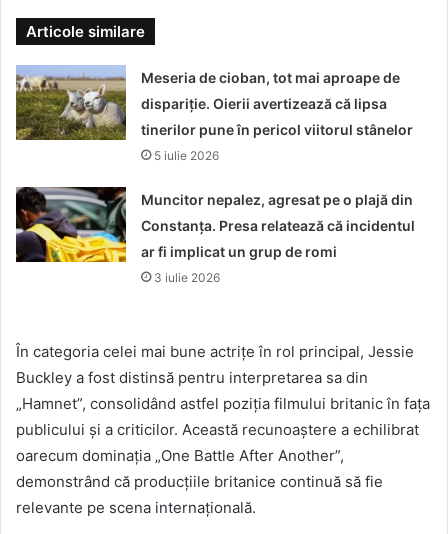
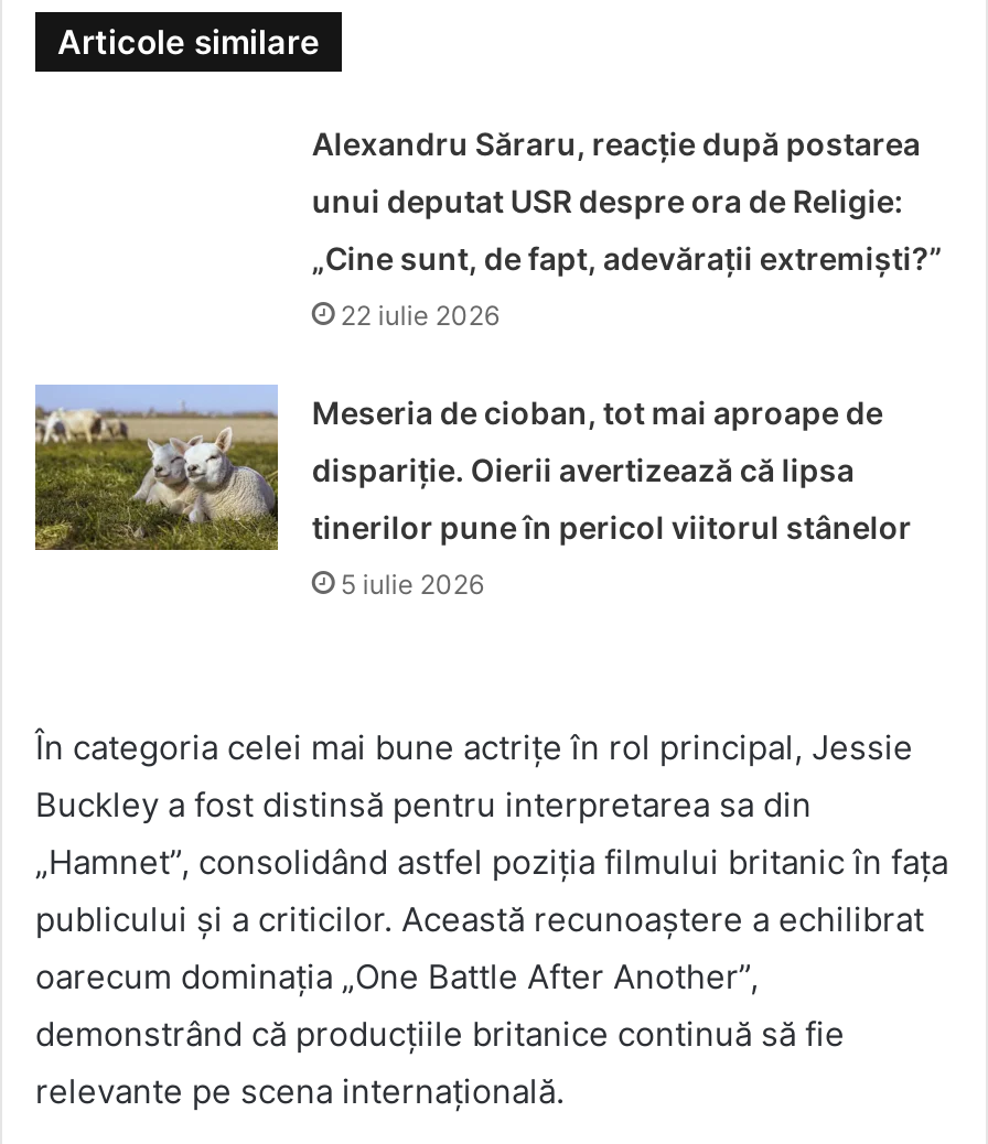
+ Alexandru Săraru, reacție după postarea
+ unui deputat USR despre ora de Religie:
+ „Cine sunt, de fapt, adevărații extremiști?”
+ 22 iulie 2026

moved down: [image] | Meseria de cioban, tot mai aproape de | dispariție. Oierii avertizează că lipsa | tinerilor pune în pericol viitorul stânelor | 5 iulie 2026

- [image]
- Muncitor nepalez, agresat pe o plajă din
- Constanța. Presa relatează că incidentul
- ar fi implicat un grup de romi
- 3 iulie 2026
